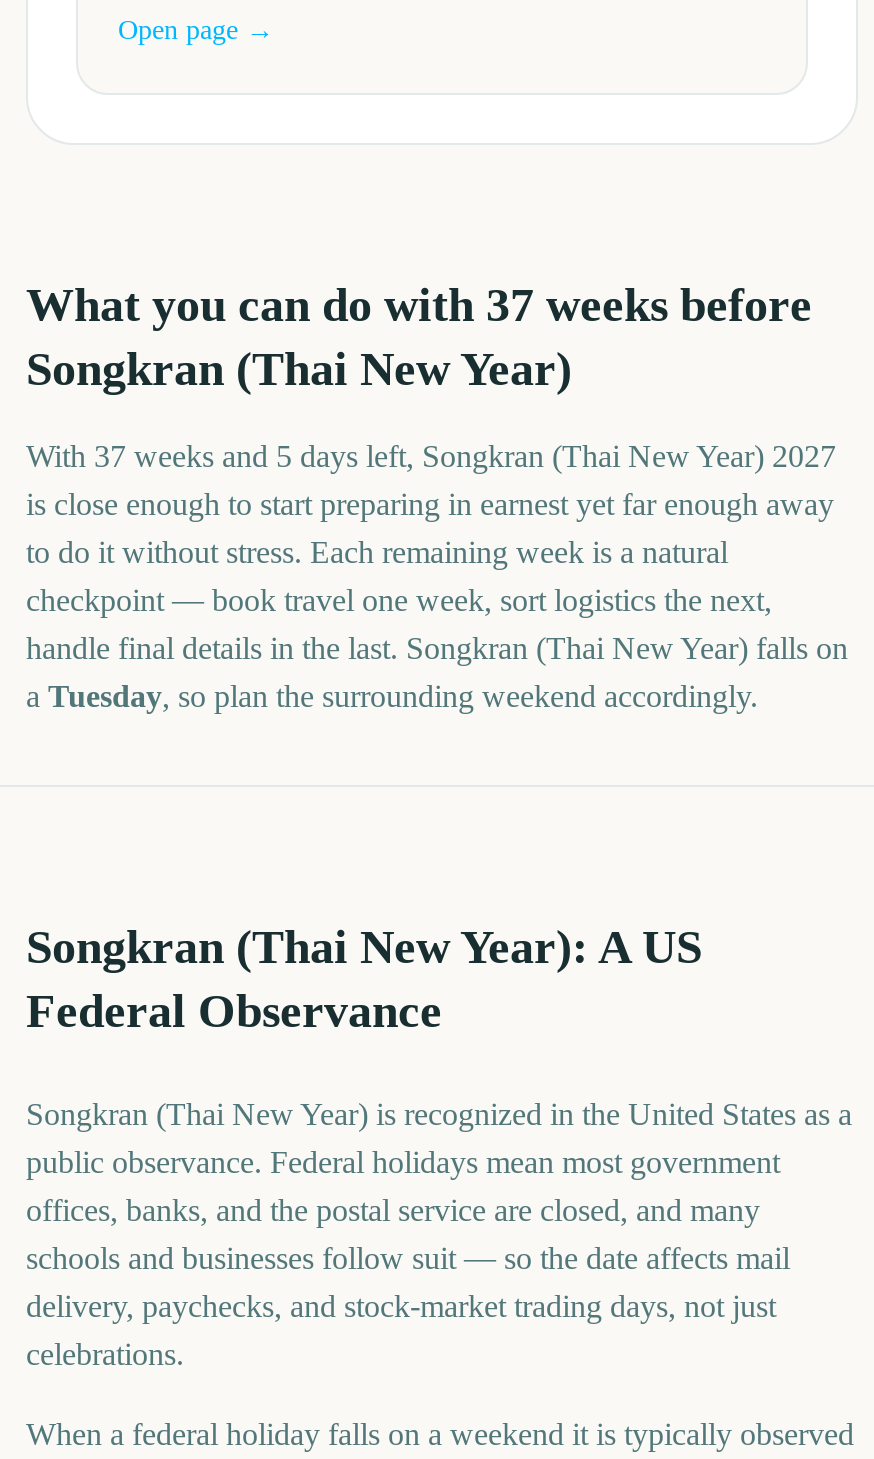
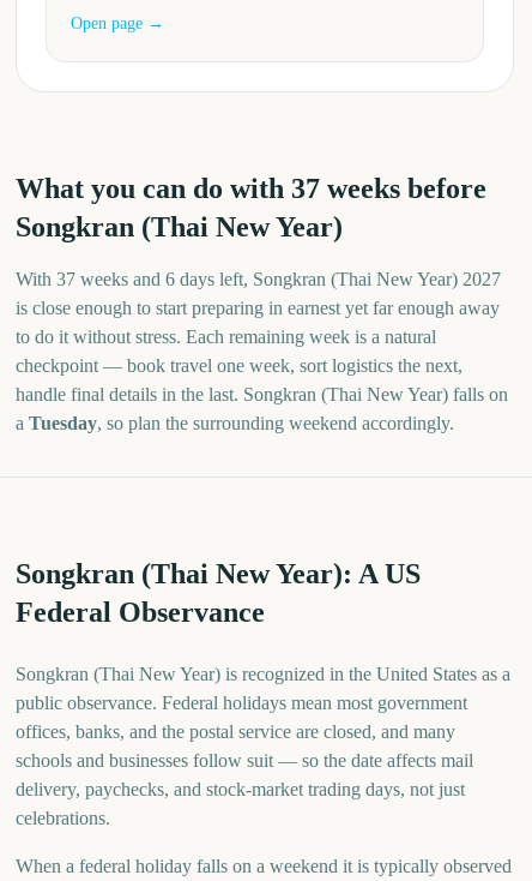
- With 37 weeks and 5 days left, Songkran (Thai New Year) 2027
+ With 37 weeks and 6 days left, Songkran (Thai New Year) 2027
